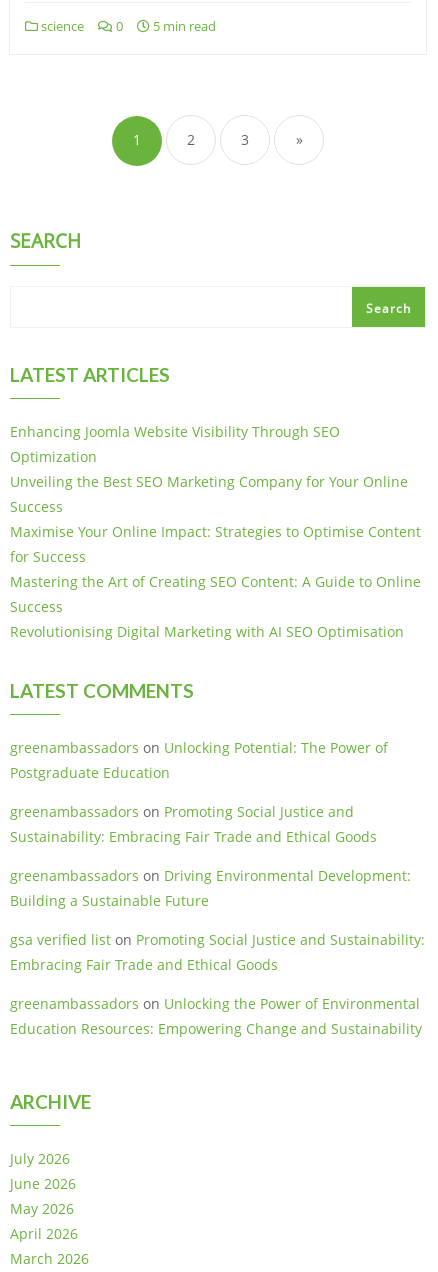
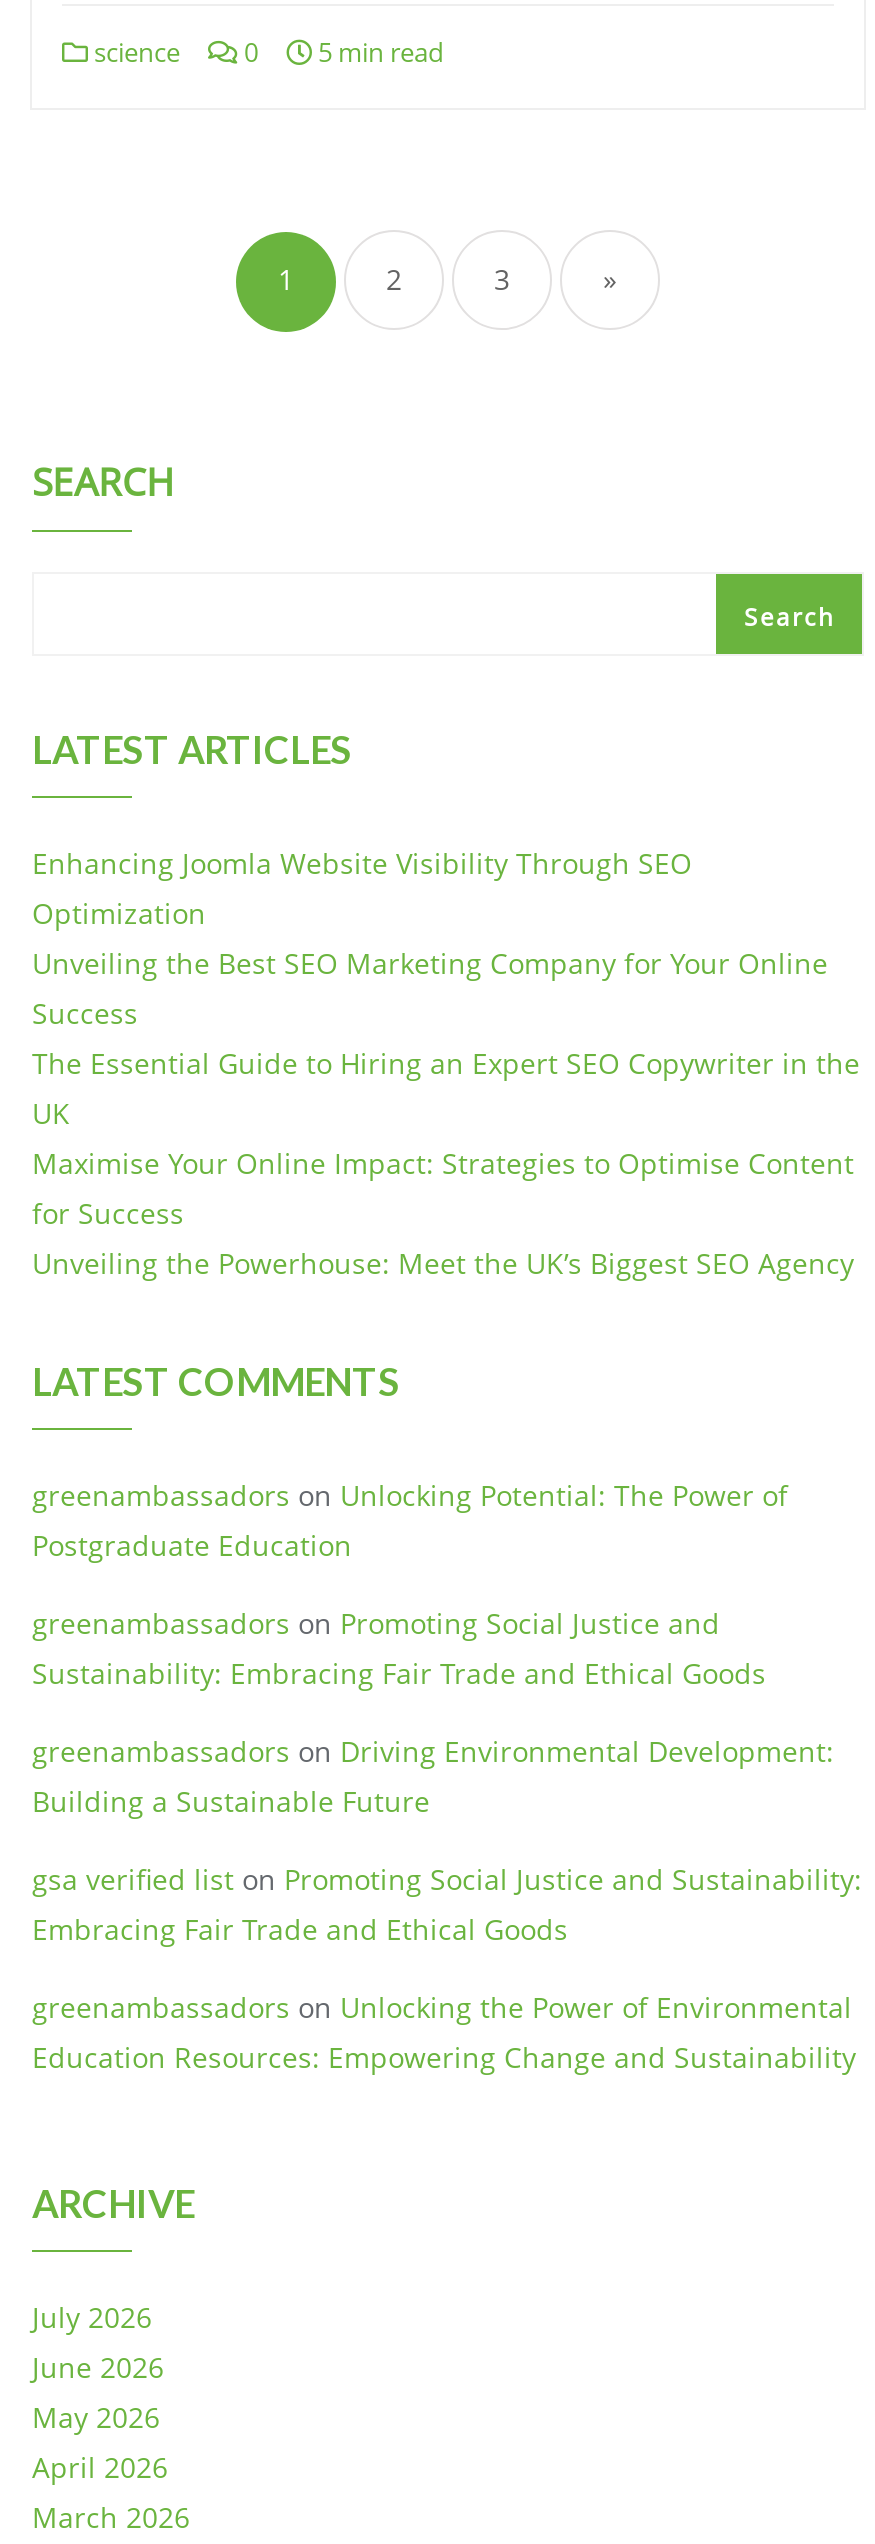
+ The Essential Guide to Hiring an Expert SEO Copywriter in the
+ UK

moved down: Maximise Your Online Impact: Strategies to Optimise Content | for Success

- Mastering the Art of Creating SEO Content: A Guide to Online
- Success
- Revolutionising Digital Marketing with AI SEO Optimisation
+ Unveiling the Powerhouse: Meet the UK’s Biggest SEO Agency
